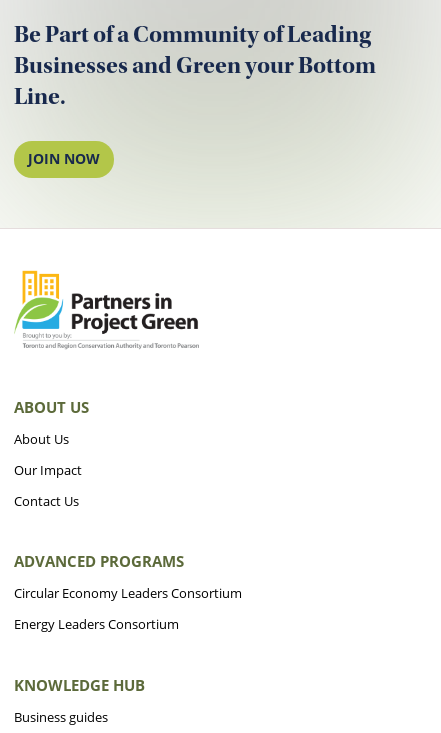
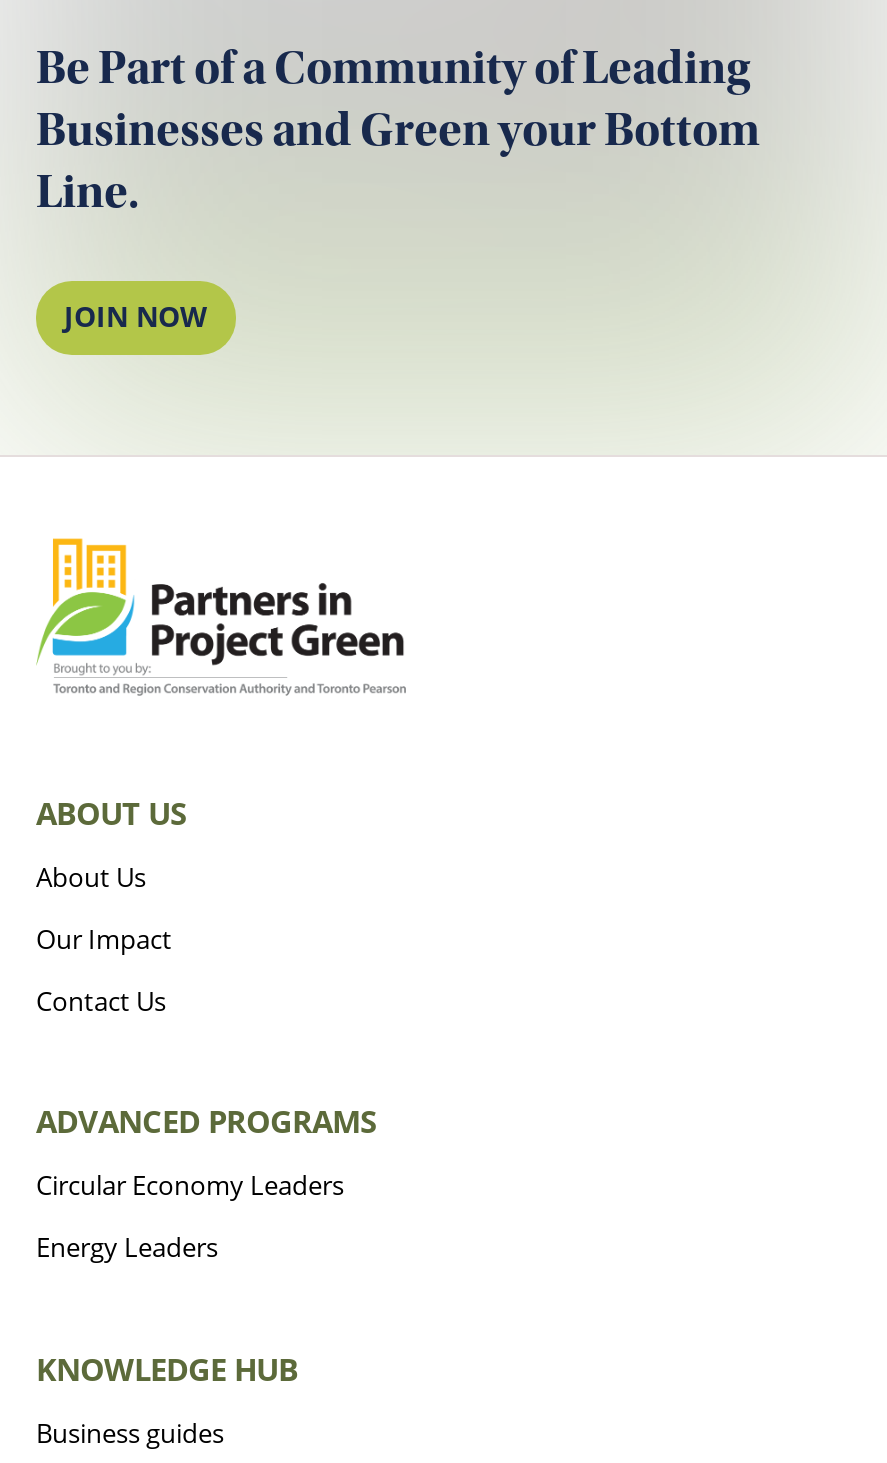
- Circular Economy Leaders Consortium
+ Circular Economy Leaders

- Energy Leaders Consortium
+ Energy Leaders
